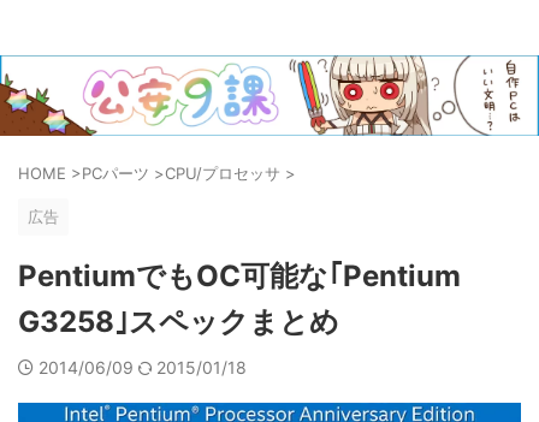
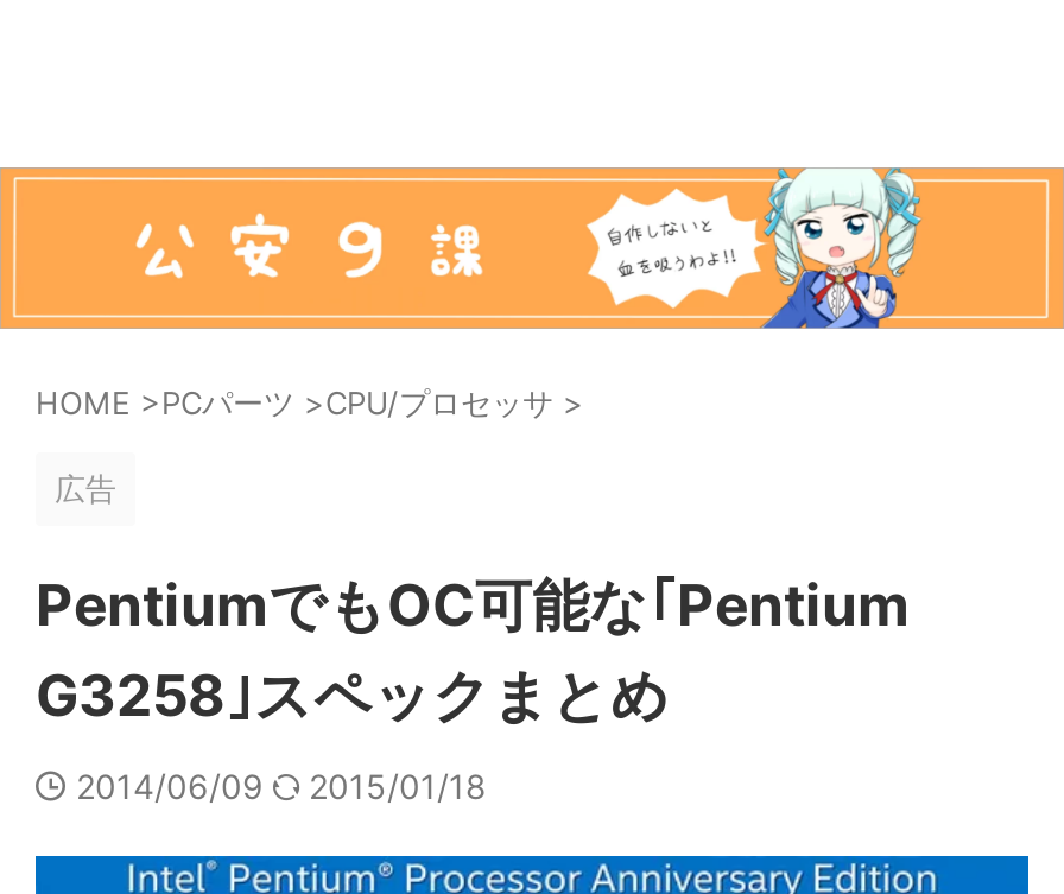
- [image]
+ [image]
